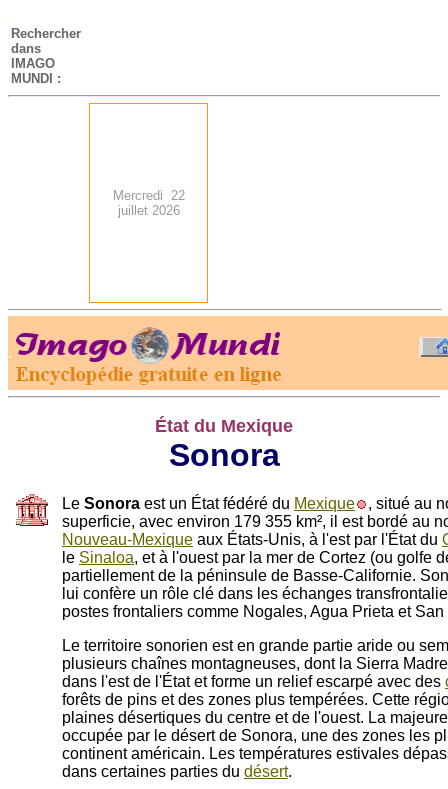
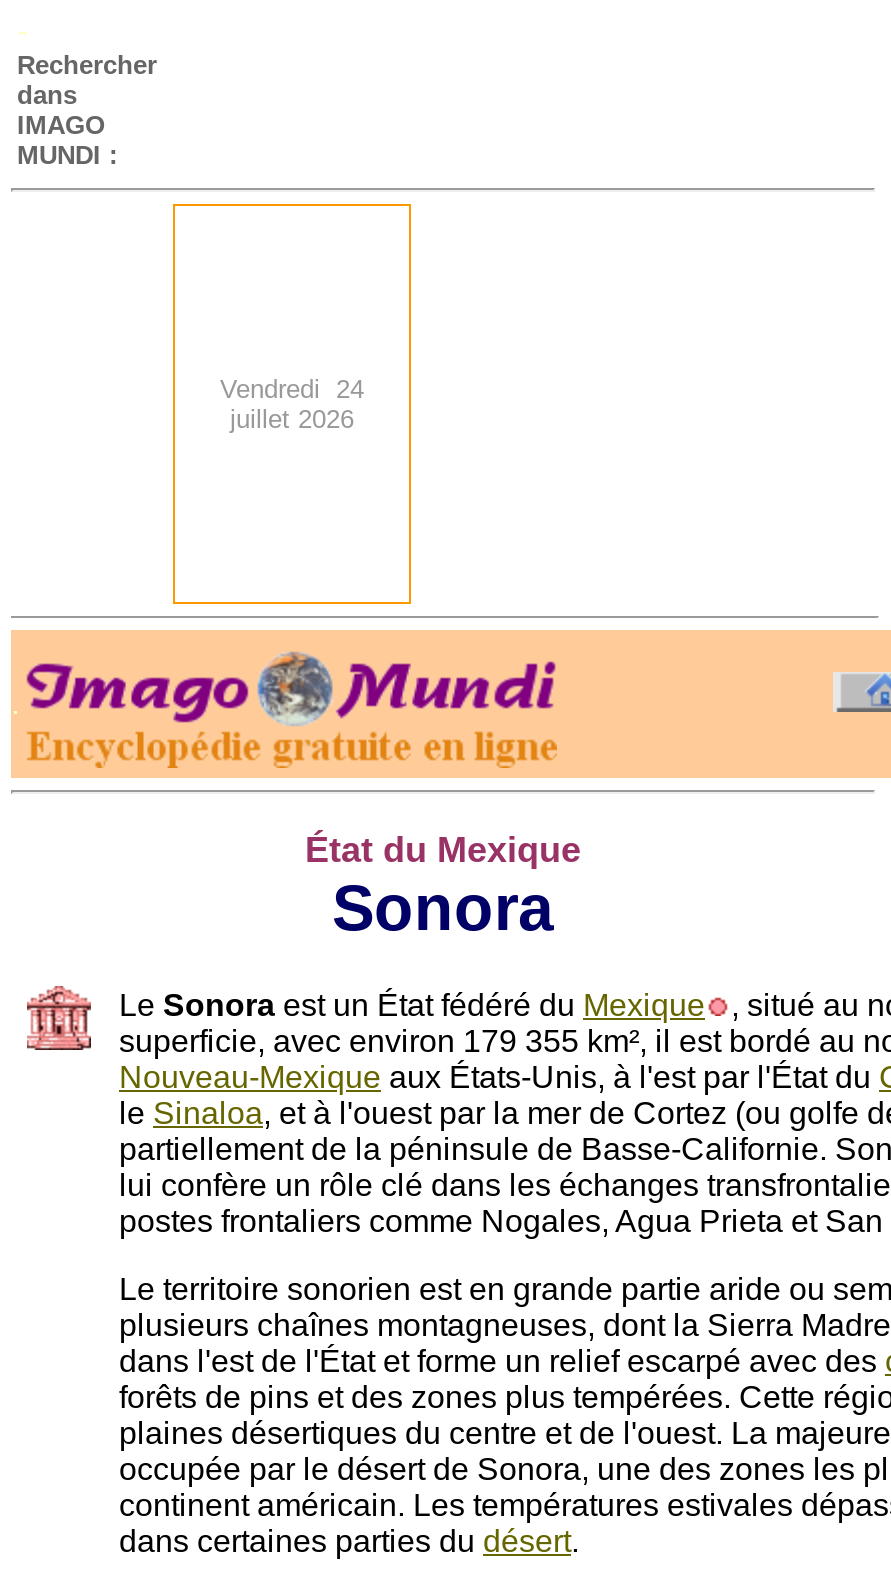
- Mercredi 22
+ Vendredi 24
